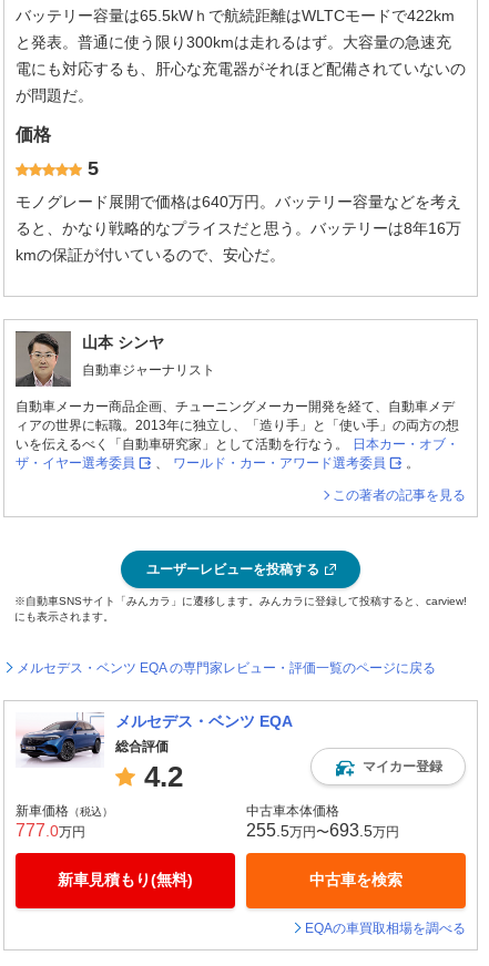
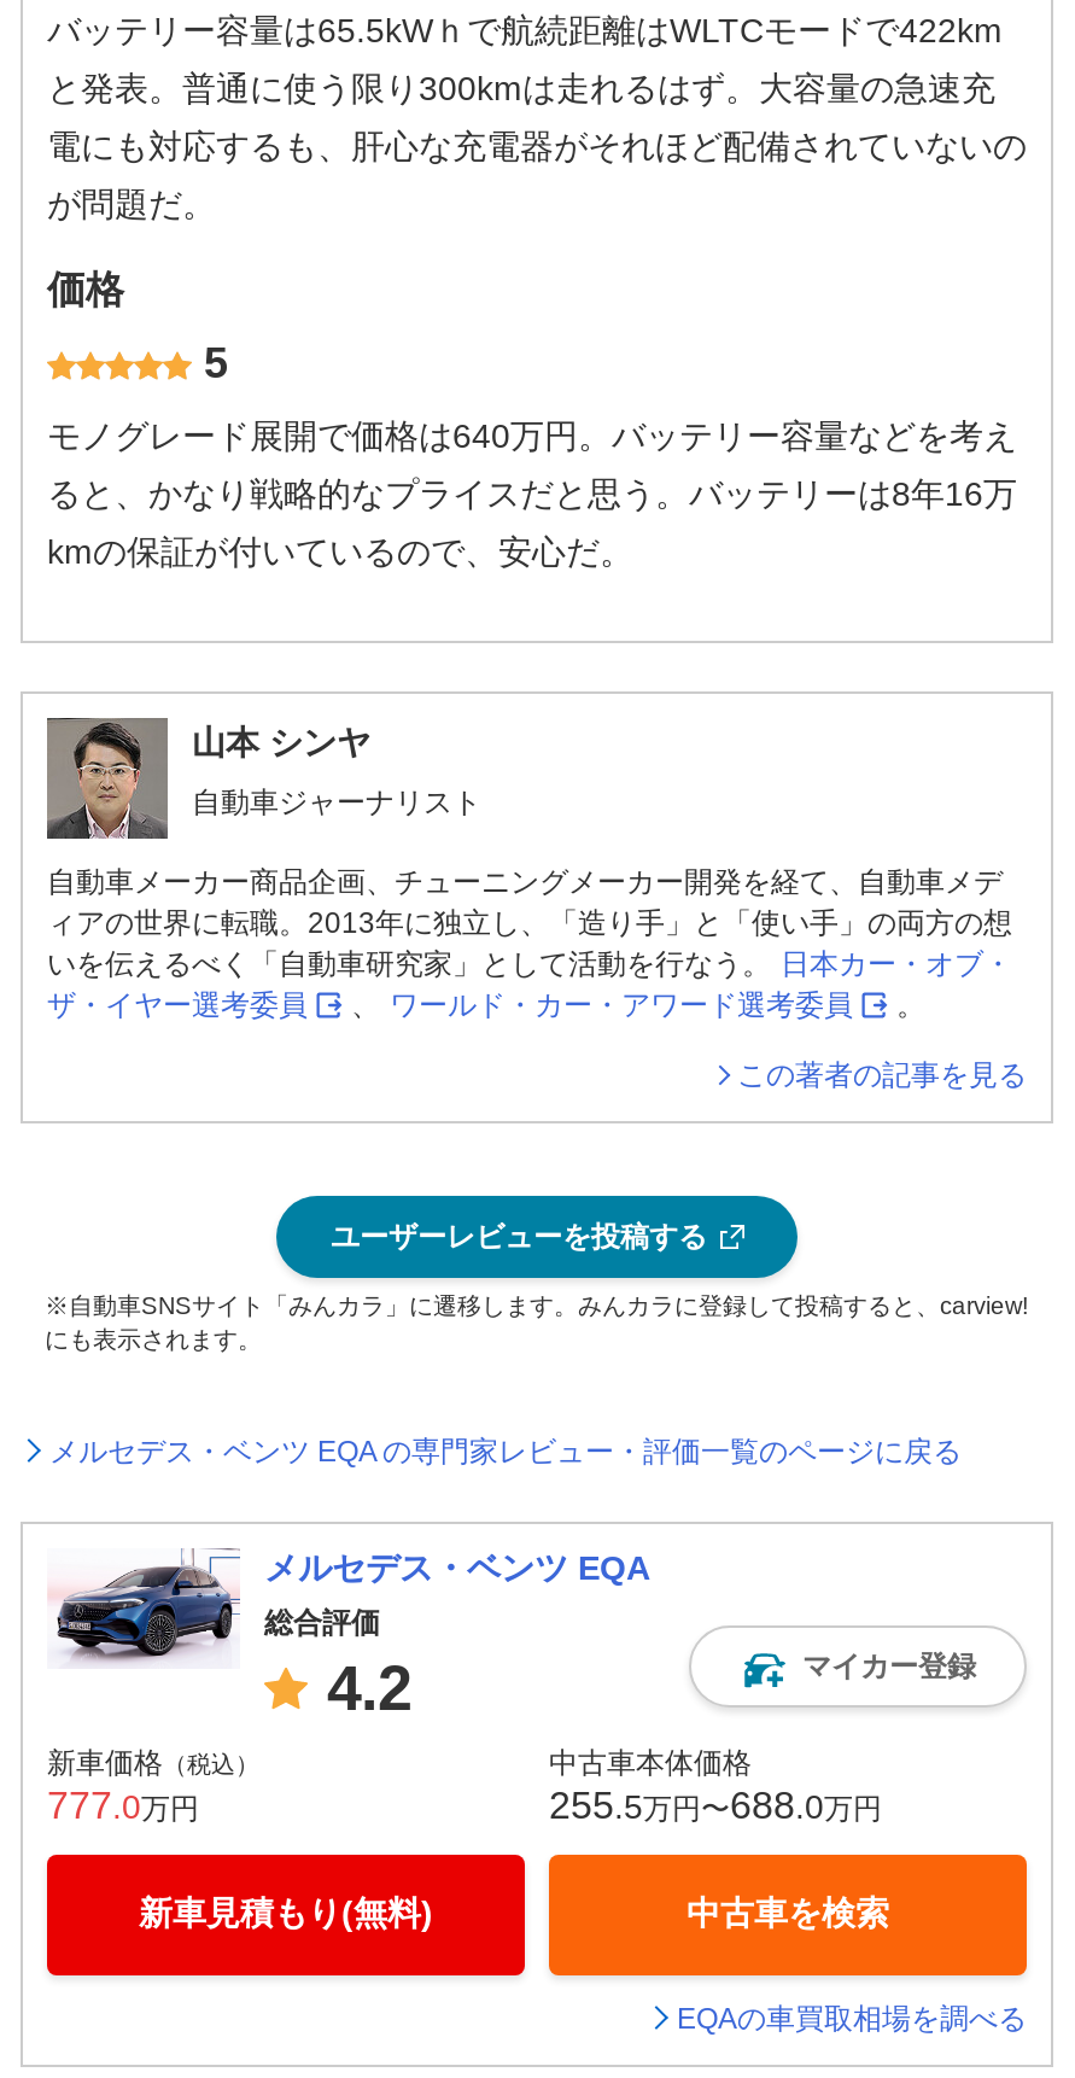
- 255.5万円〜693.5万円
+ 255.5万円〜688.0万円
